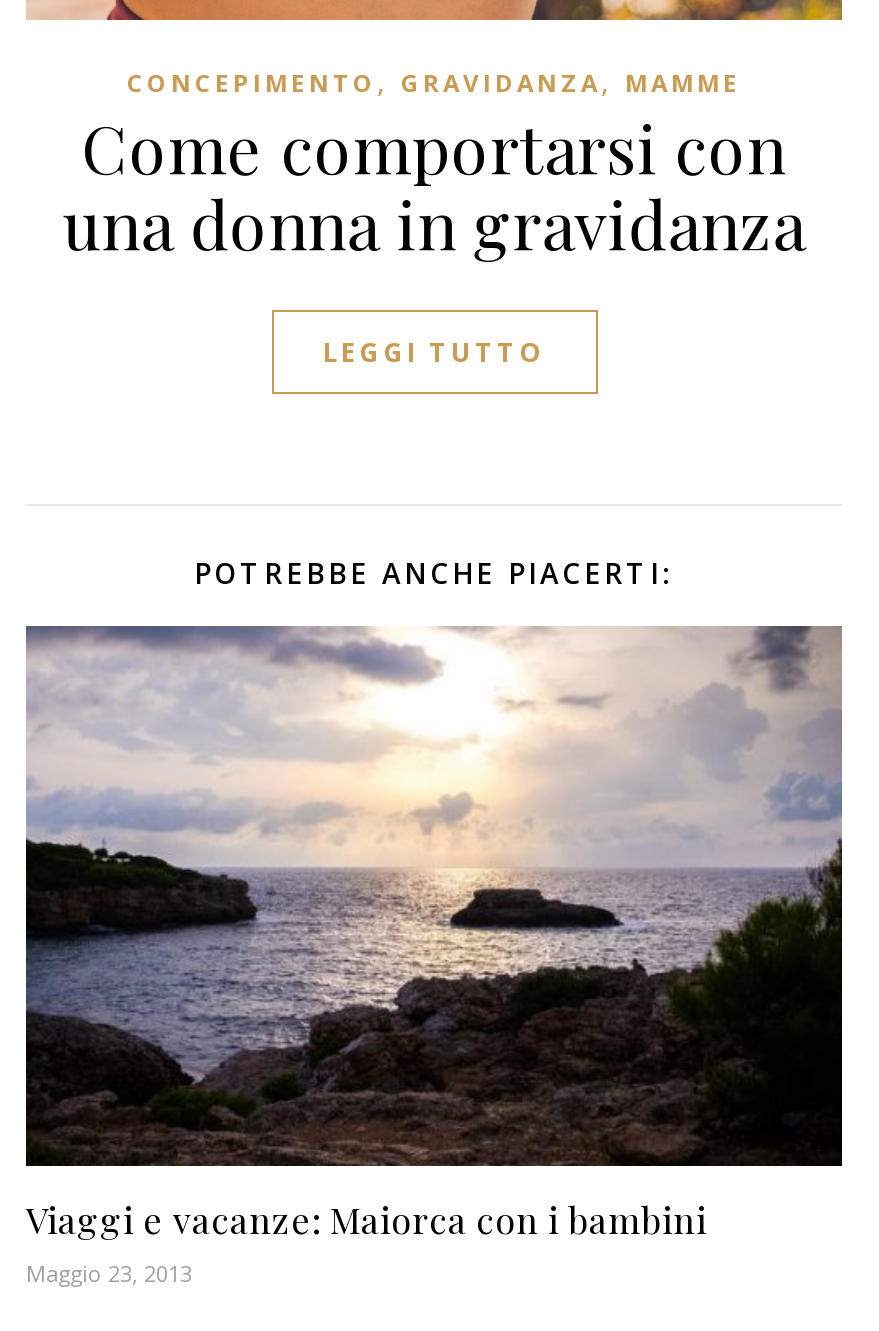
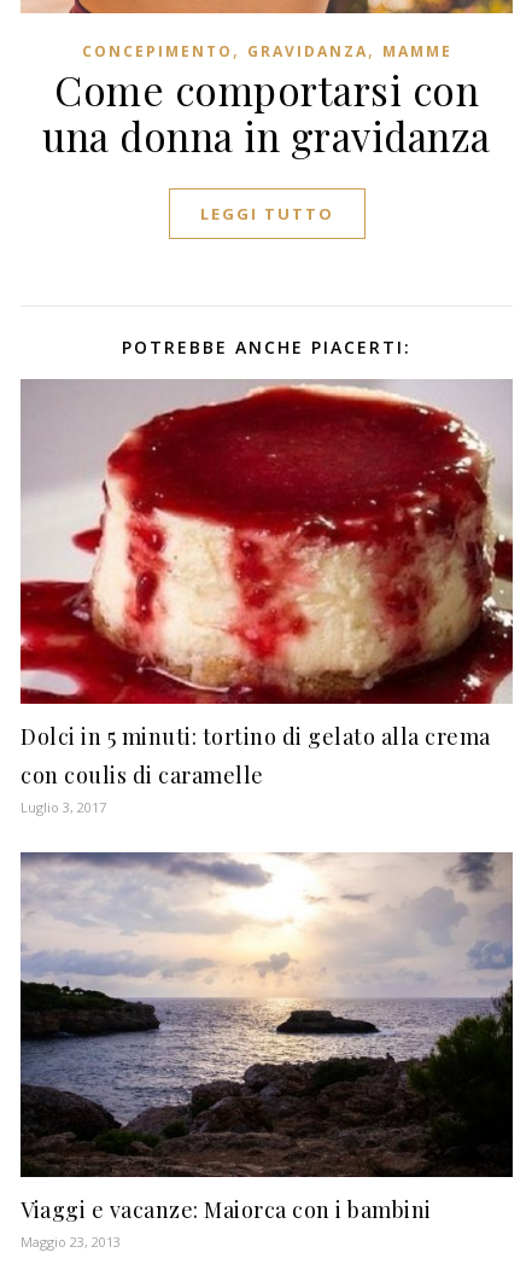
+ [image]
+ Dolci in 5 minuti: tortino di gelato alla crema
+ con coulis di caramelle
+ Luglio 3, 2017
